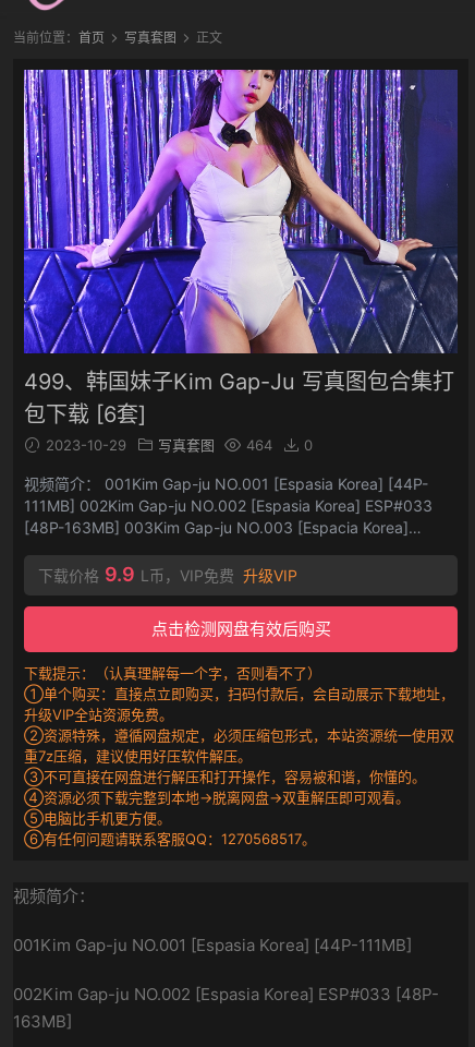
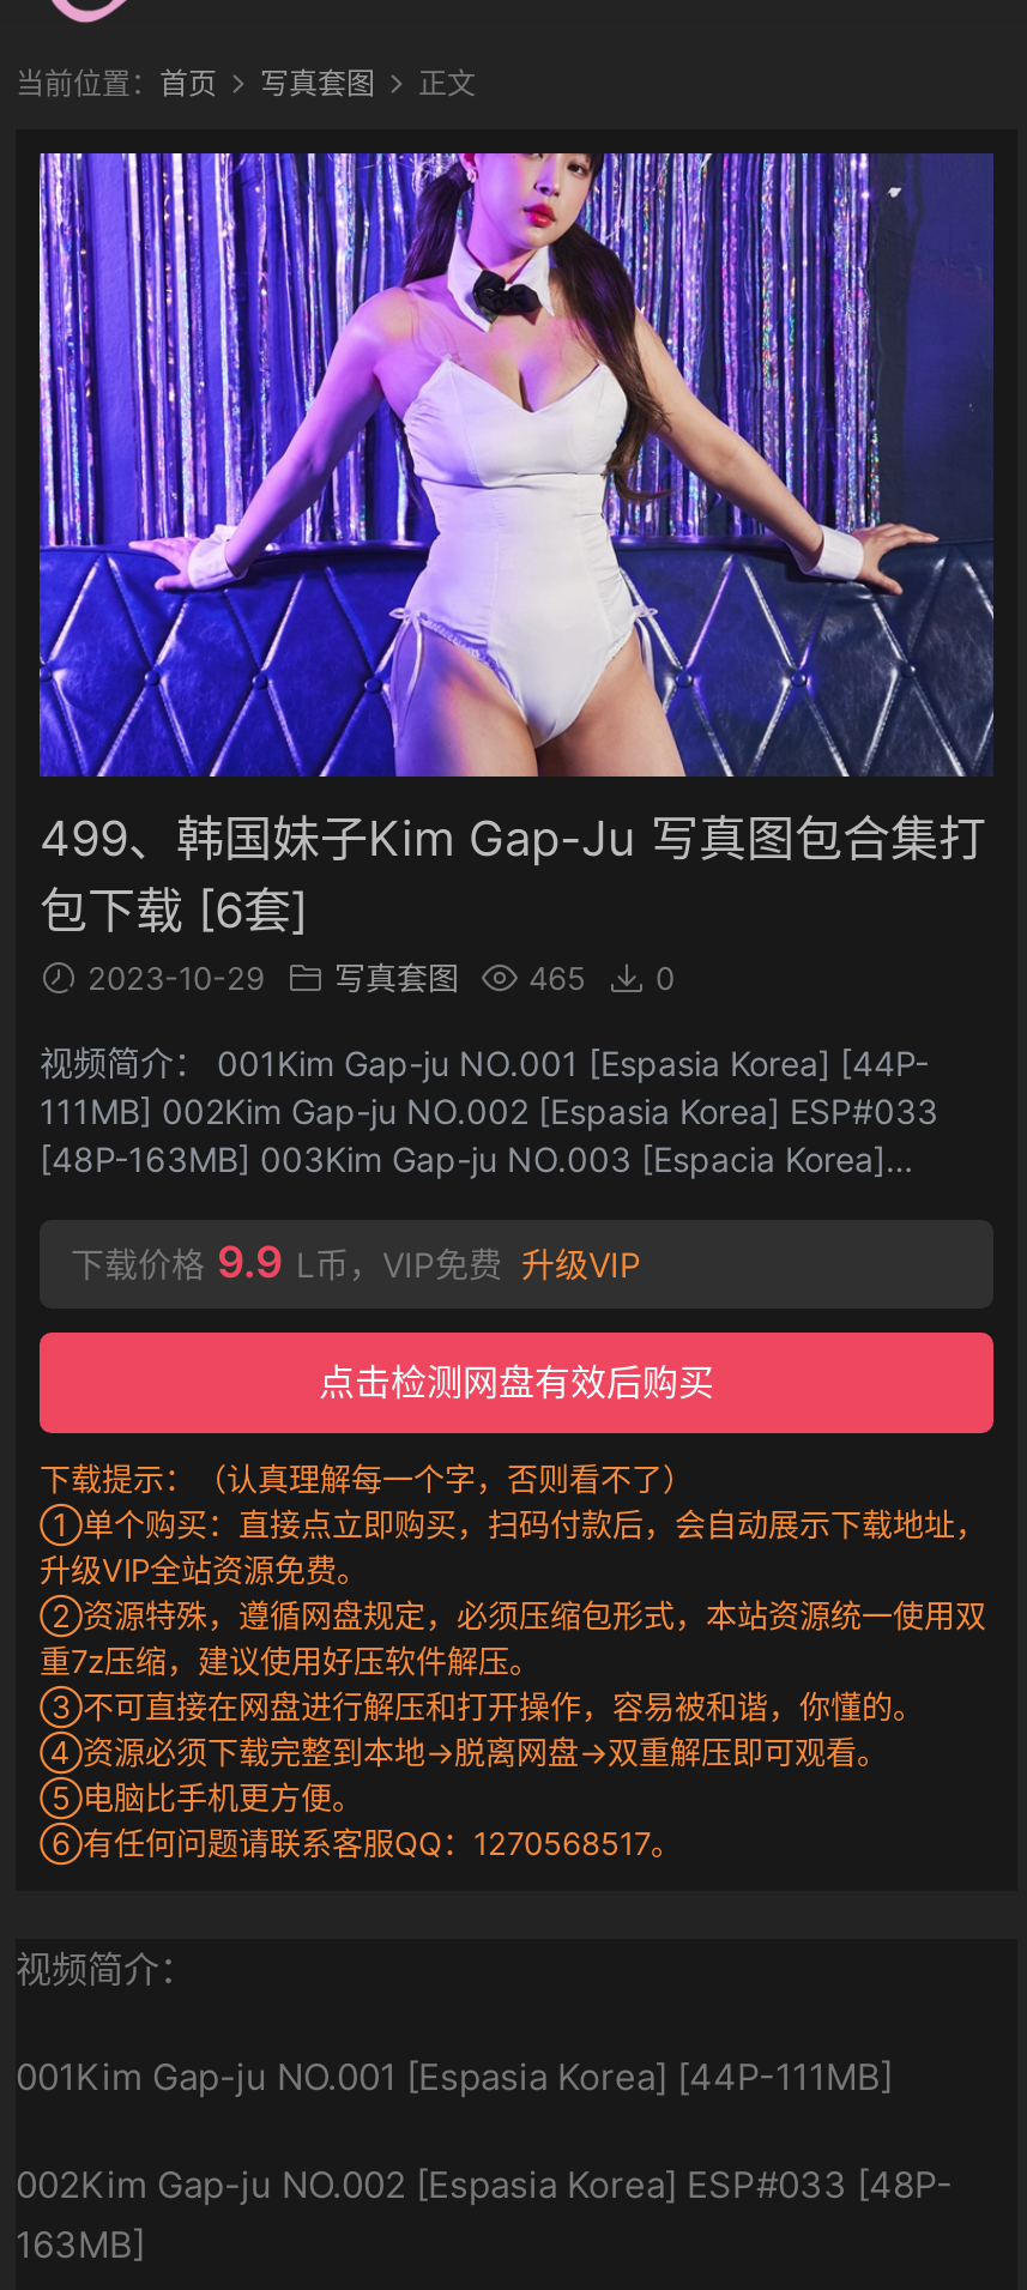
- 2023-10-29 写真套图 464 0
+ 2023-10-29 写真套图 465 0
